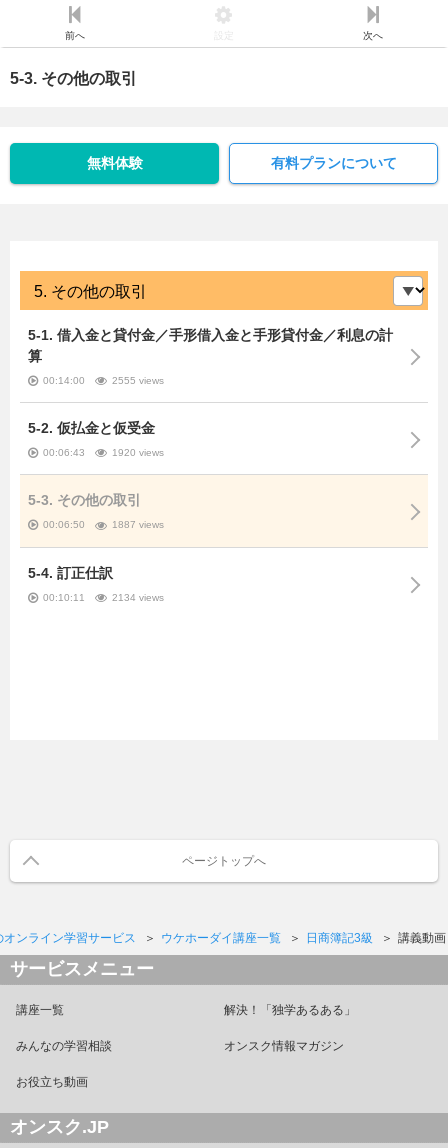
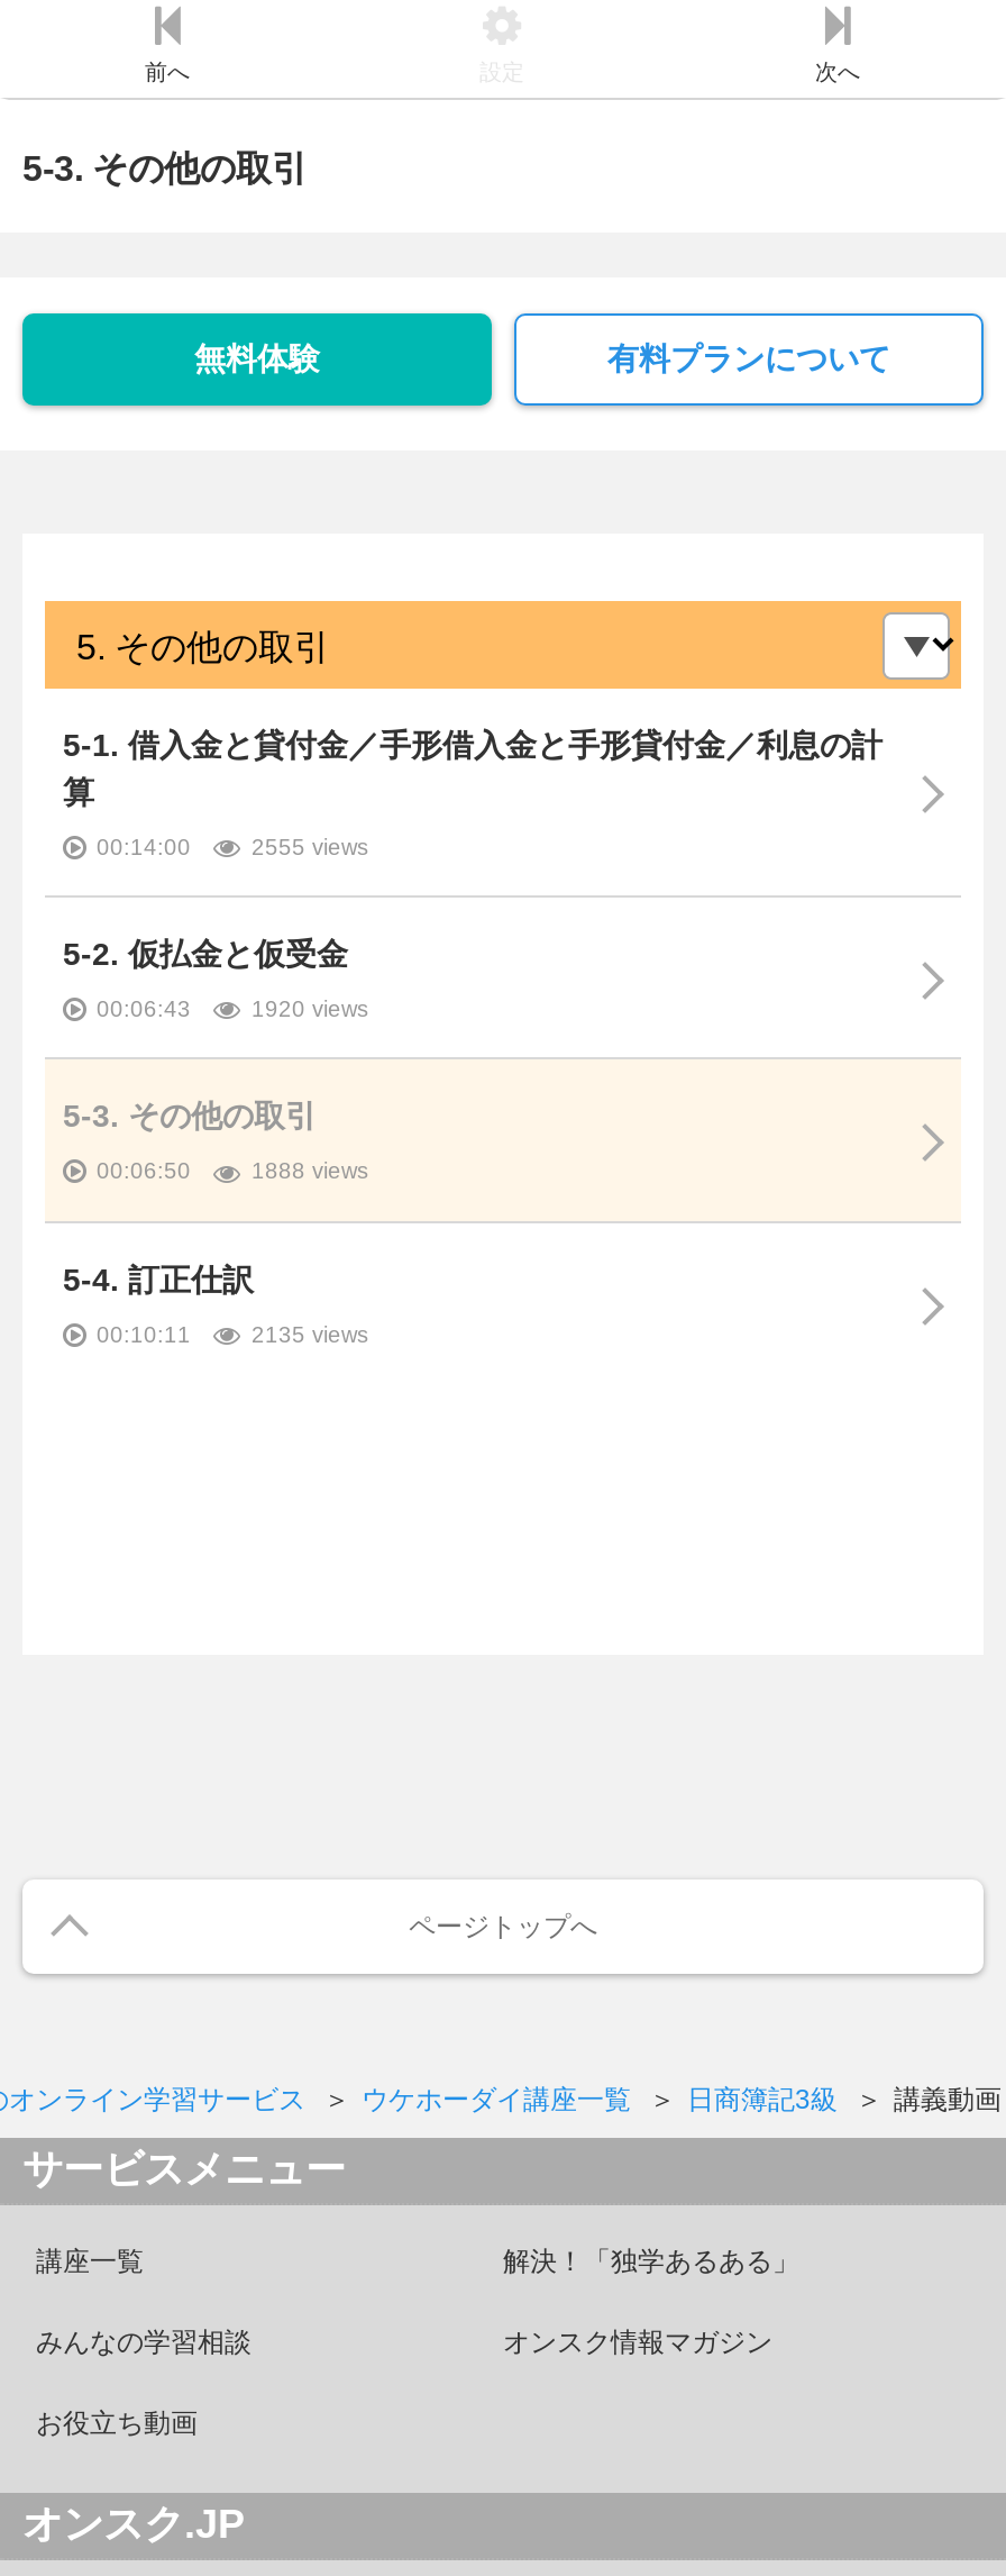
- 1887 views
+ 1888 views

- 2134 views
+ 2135 views
